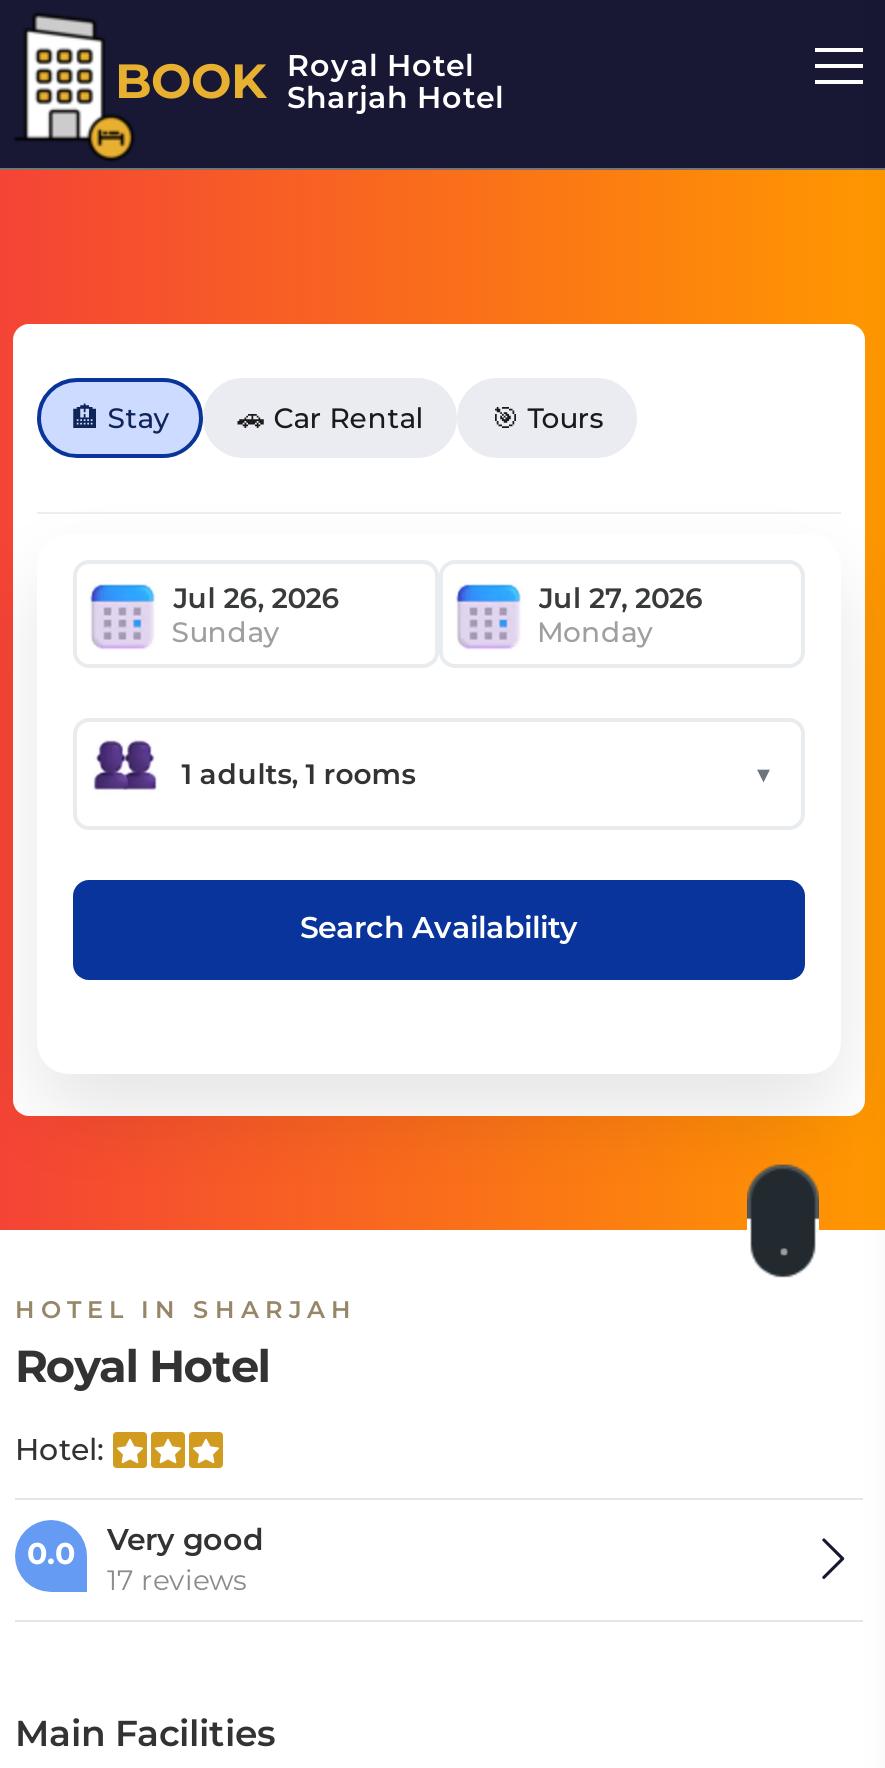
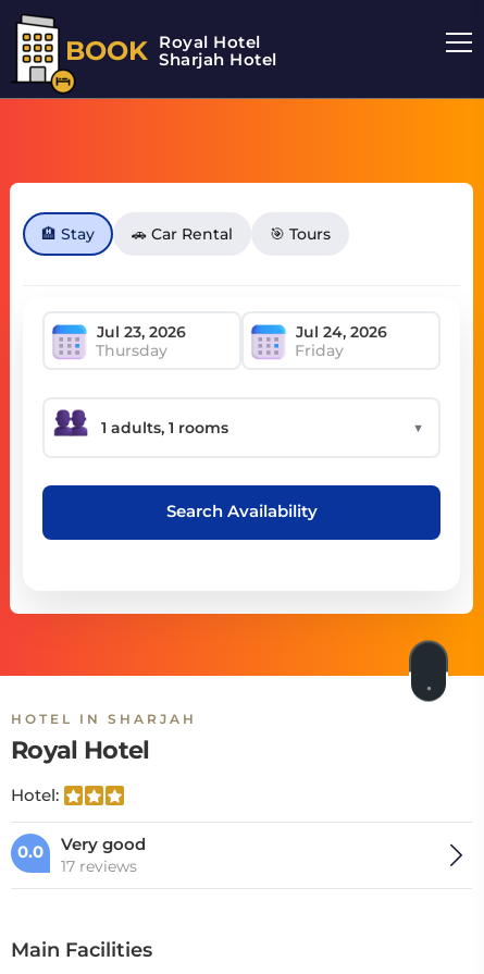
- Sunday
- Monday
+ Thursday
+ Friday
